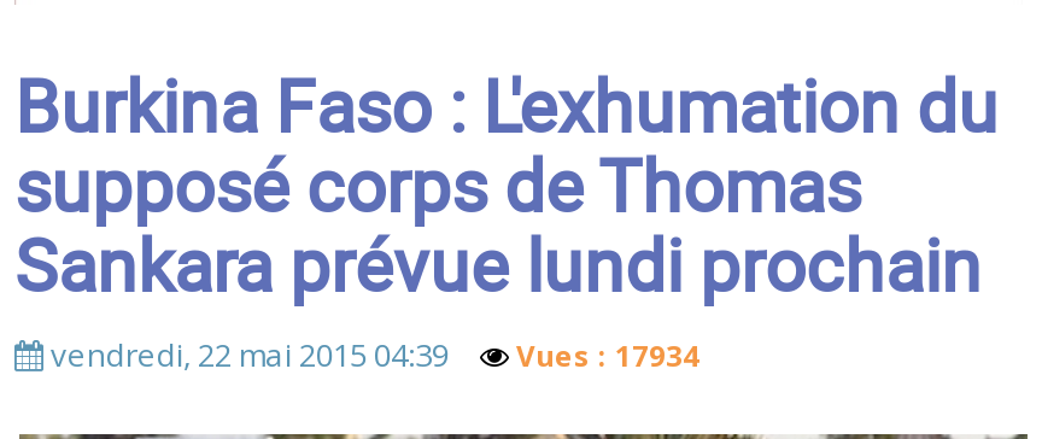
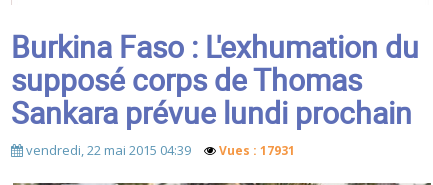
- vendredi, 22 mai 2015 04:39 Vues : 17934
+ vendredi, 22 mai 2015 04:39 Vues : 17931
